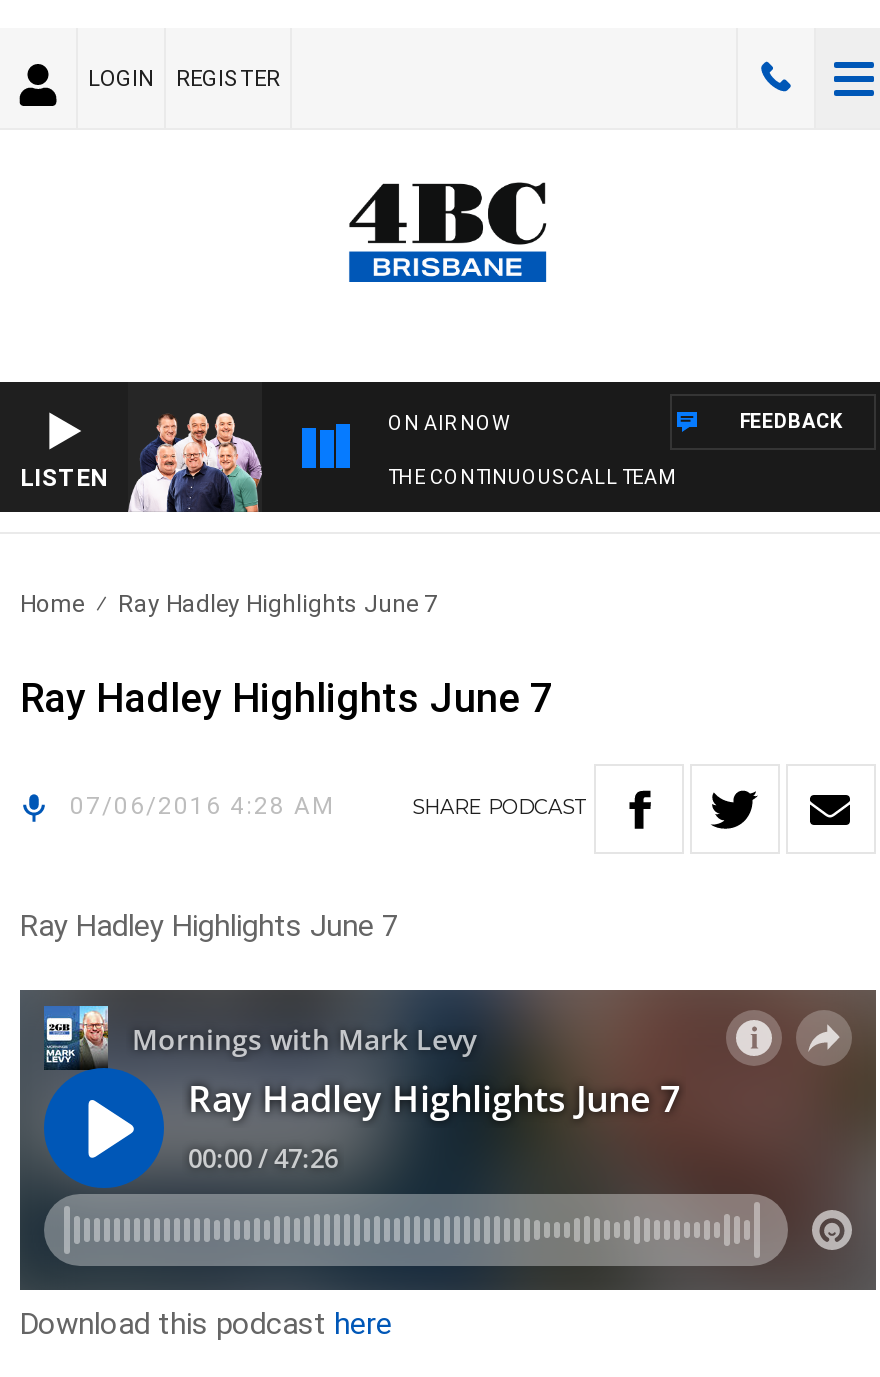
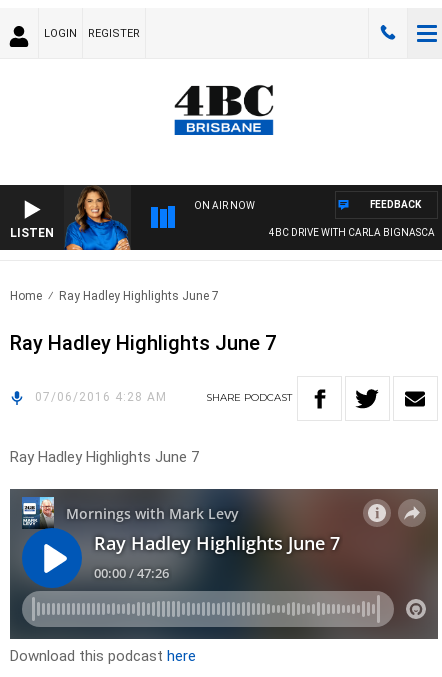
- [image]
+ [image]

- THE CONTINUOUS CALL TEAM
+ 4BC DRIVE WITH CARLA BIGNASCA
